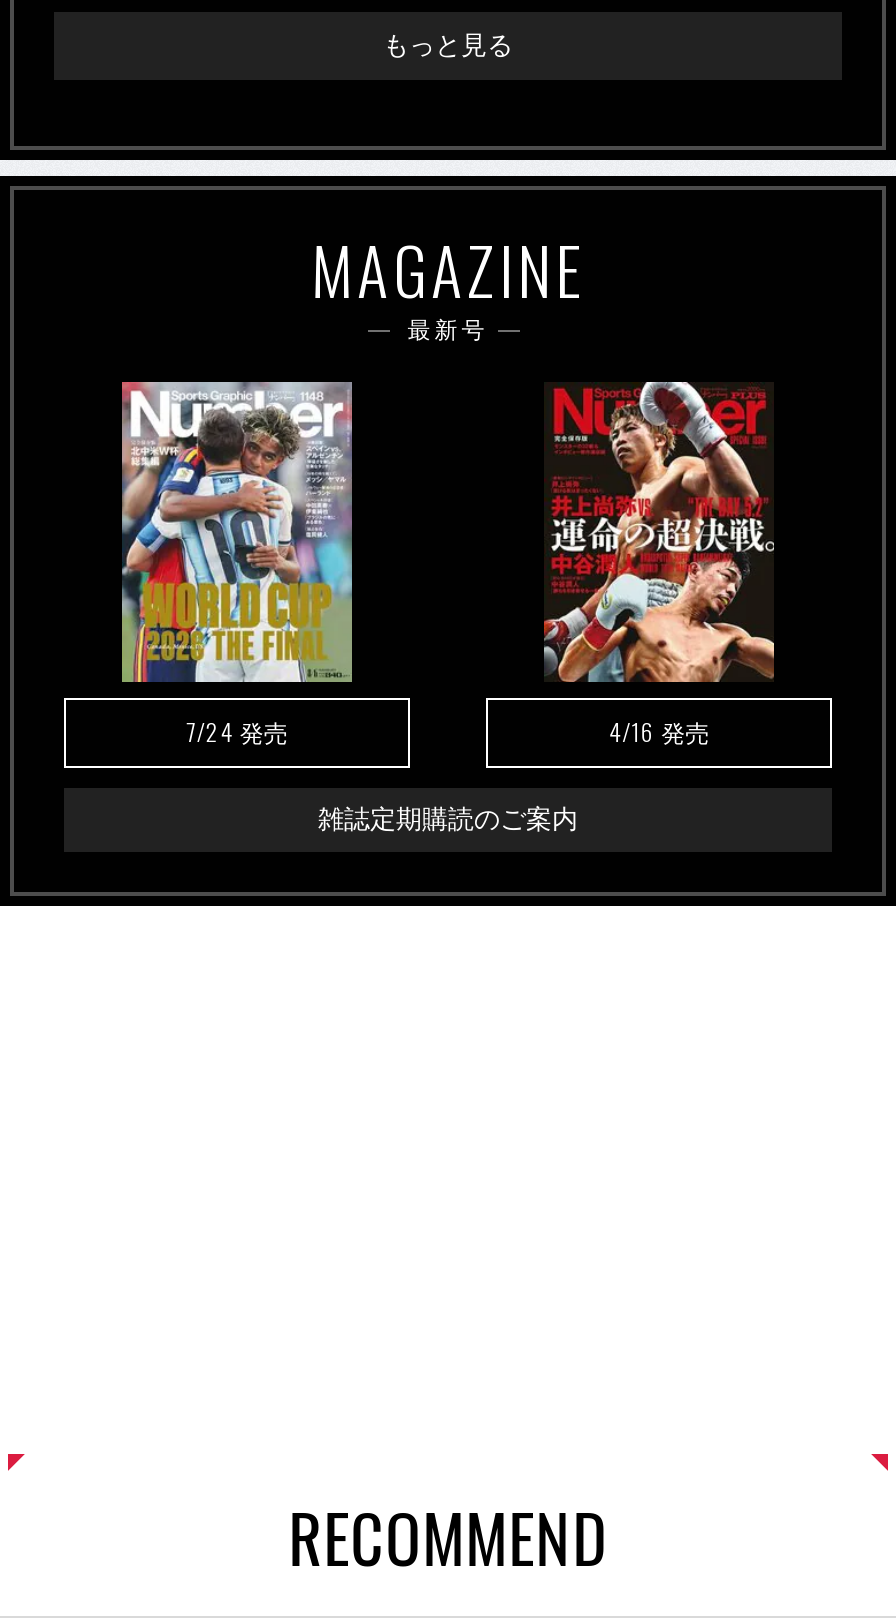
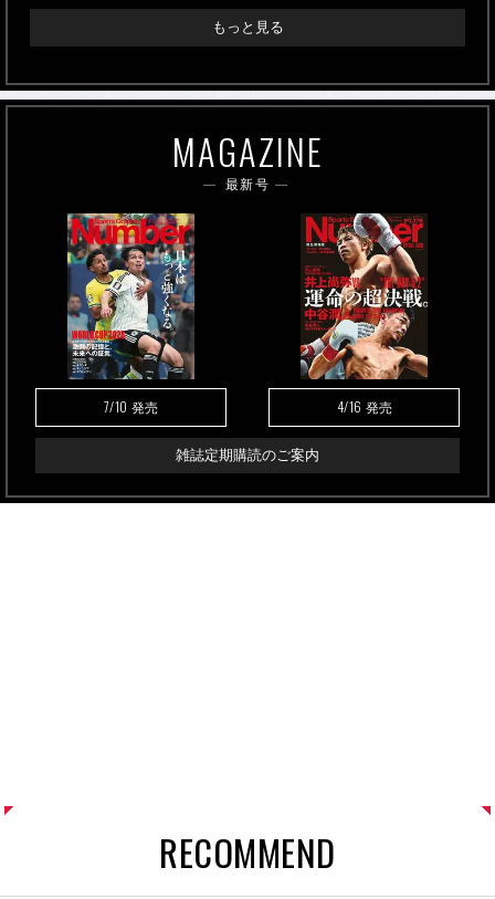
- [image]
- 7/24発売
+ [image]
+ 7/10発売
